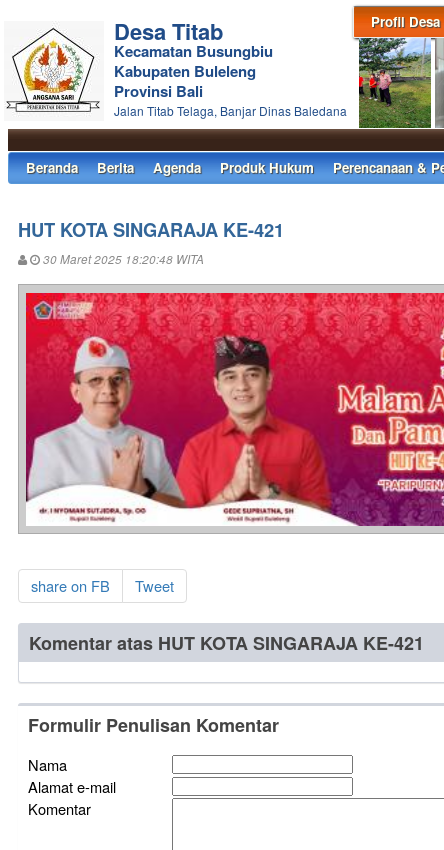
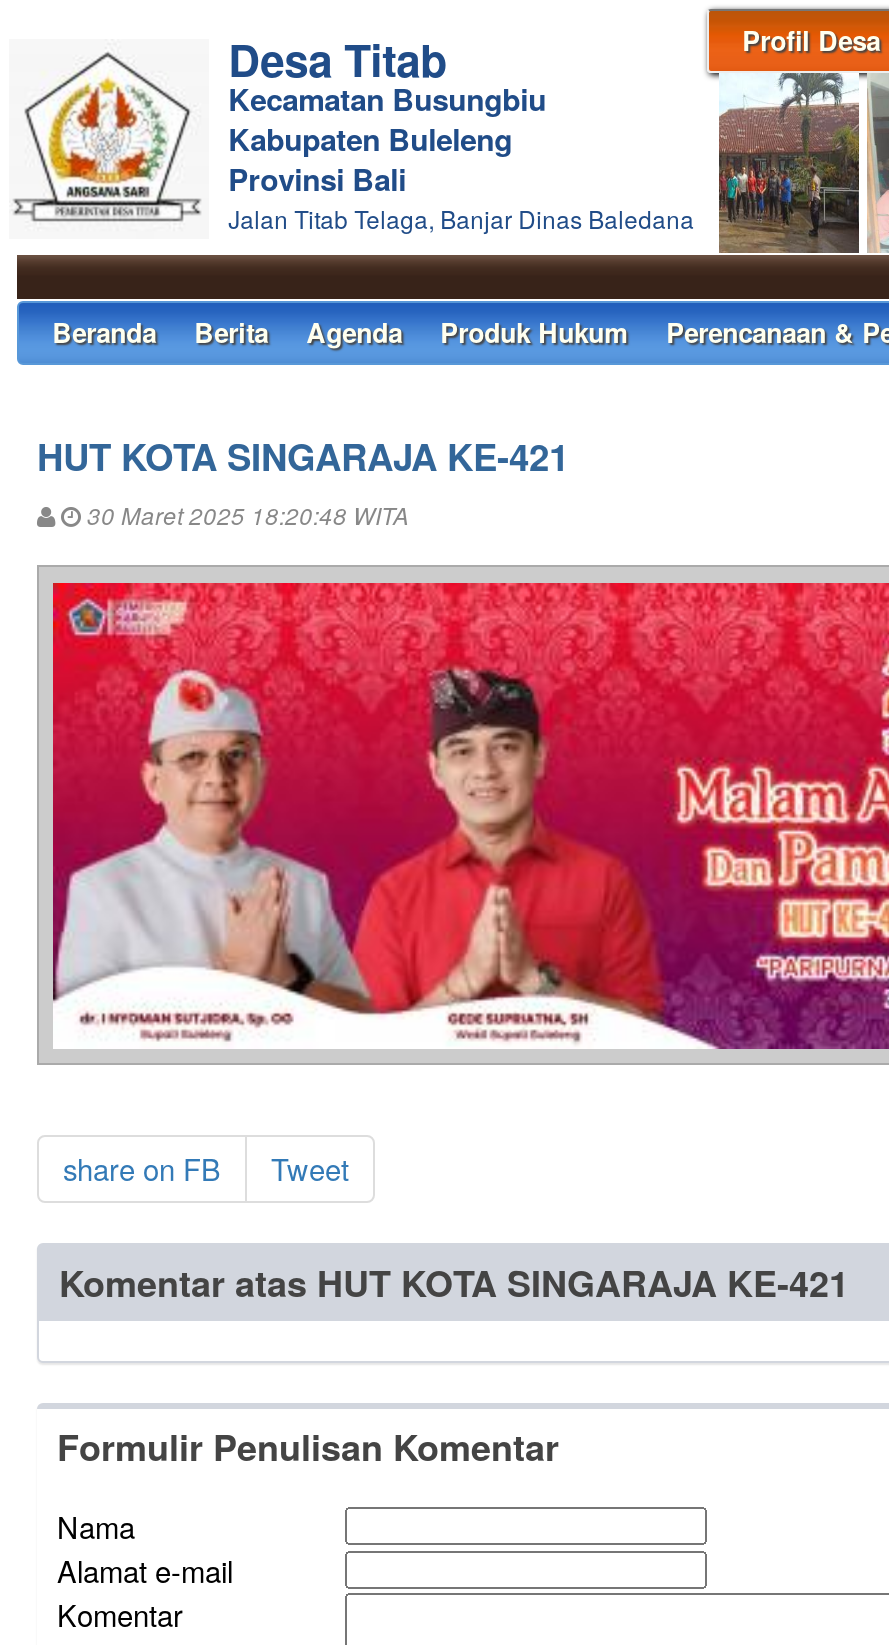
- [image]
+ [image]
